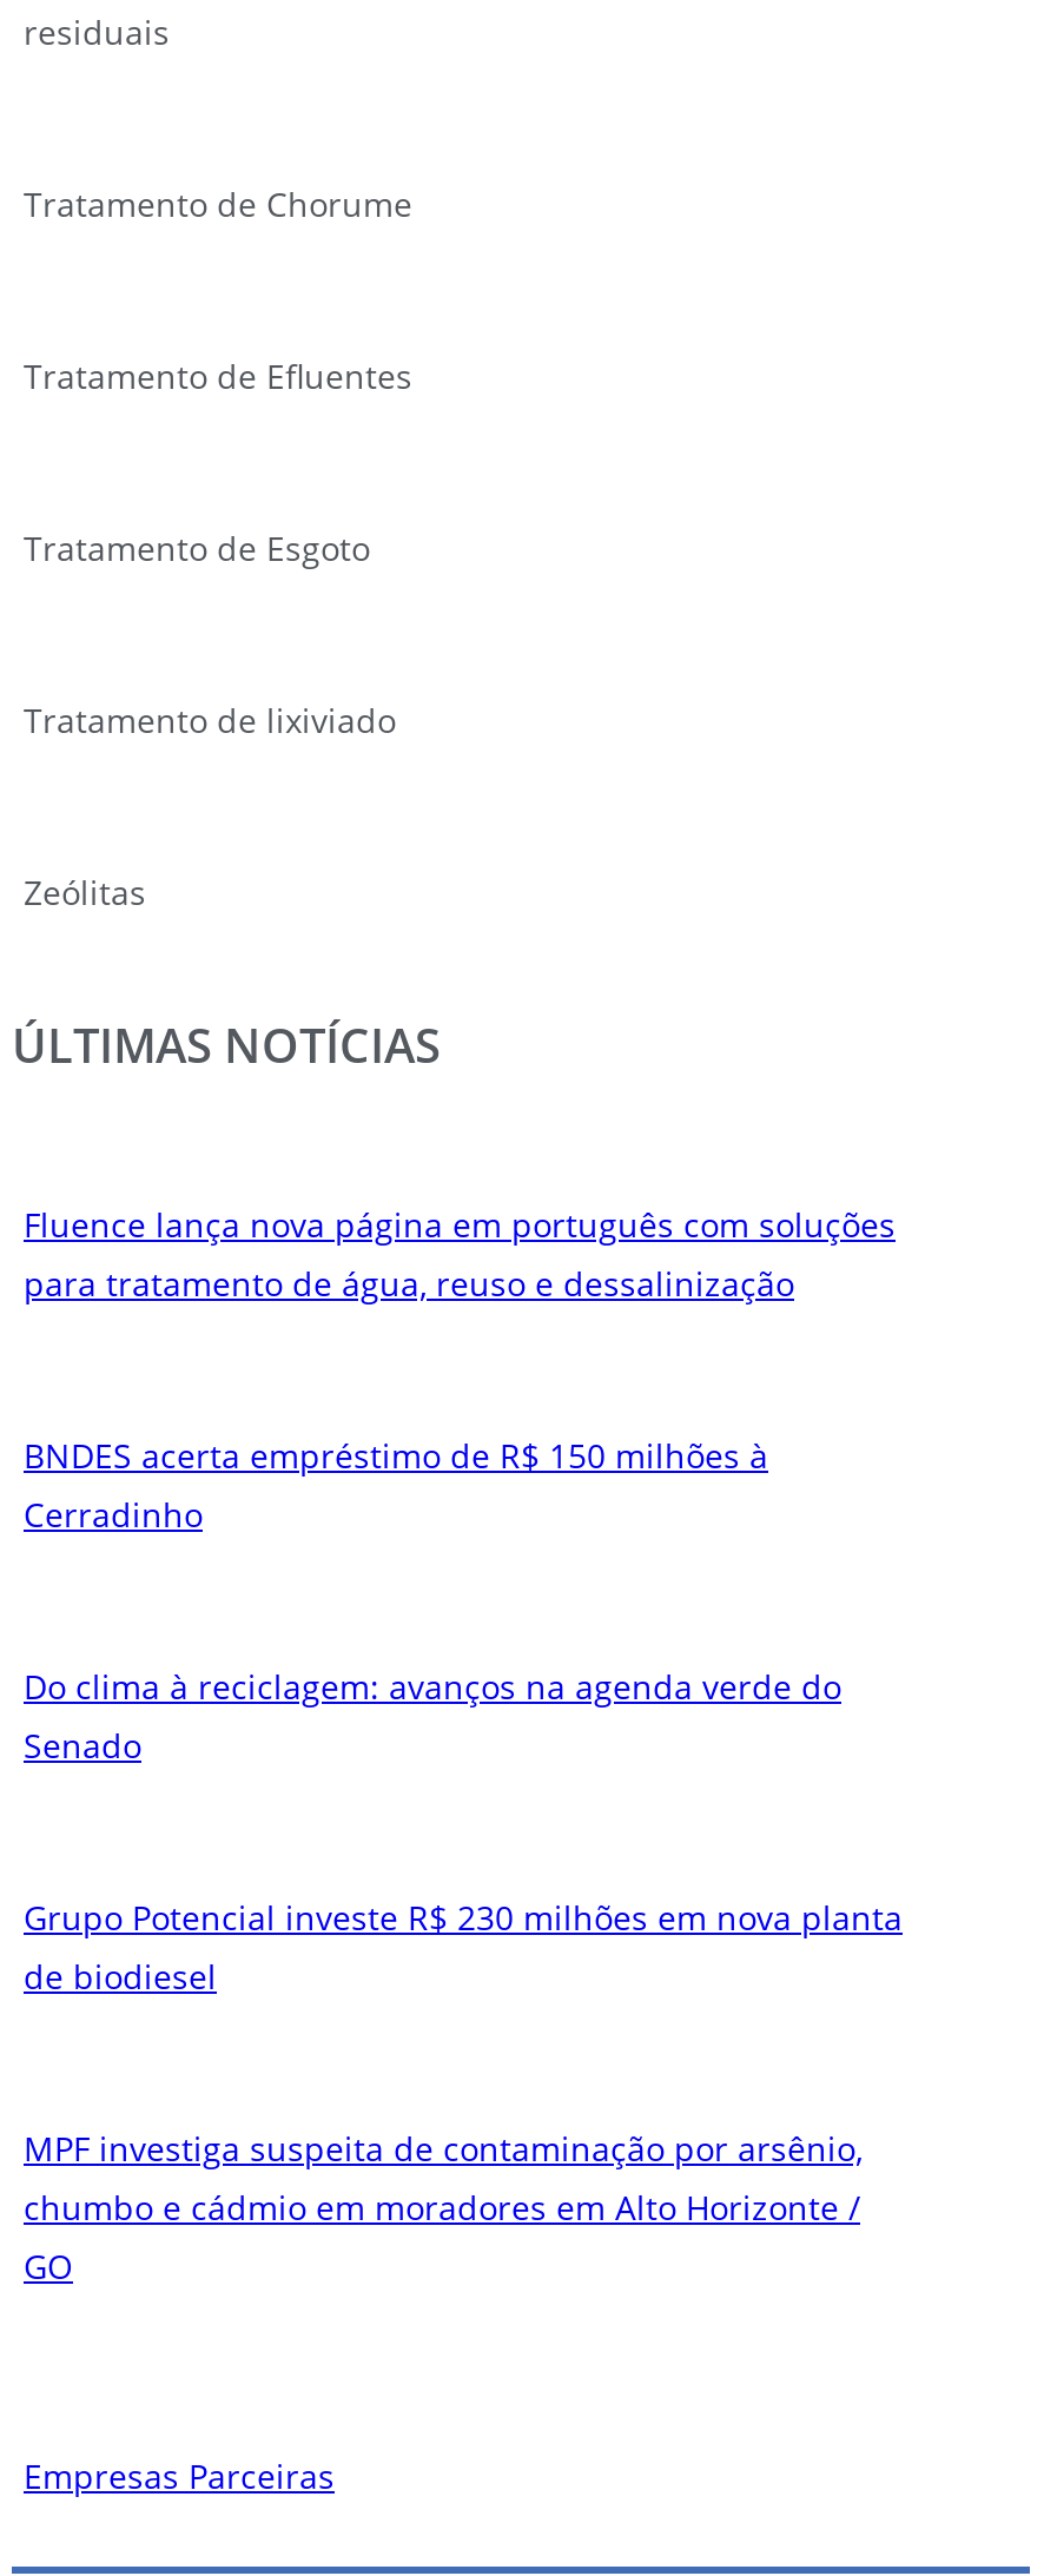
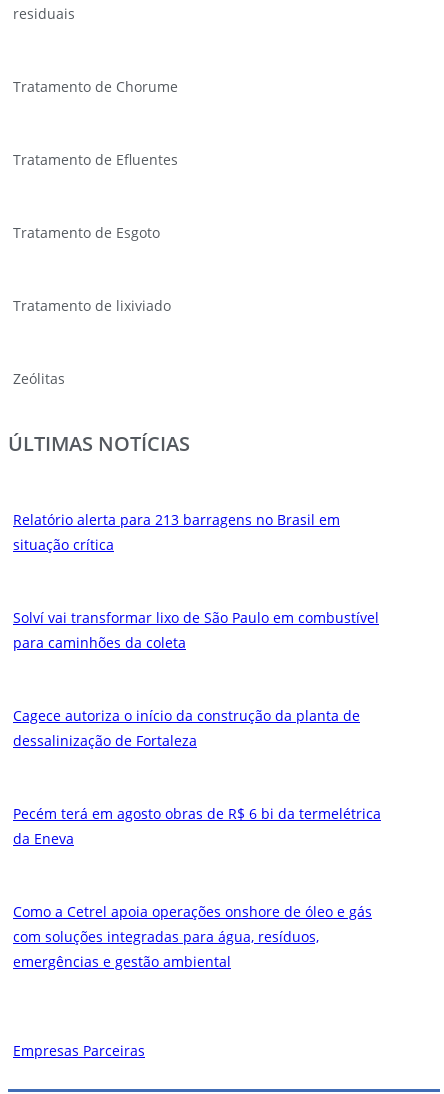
- Fluence lança nova página em português com soluções
- para tratamento de água, reuso e dessalinização
+ Relatório alerta para 213 barragens no Brasil em
+ situação crítica

- BNDES acerta empréstimo de R$ 150 milhões à
- Cerradinho
+ Solví vai transformar lixo de São Paulo em combustível
+ para caminhões da coleta

- Do clima à reciclagem: avanços na agenda verde do
- Senado
+ Cagece autoriza o início da construção da planta de
+ dessalinização de Fortaleza

- Grupo Potencial investe R$ 230 milhões em nova planta
- de biodiesel
+ Pecém terá em agosto obras de R$ 6 bi da termelétrica
+ da Eneva

- MPF investiga suspeita de contaminação por arsênio,
- chumbo e cádmio em moradores em Alto Horizonte /
- GO
+ Como a Cetrel apoia operações onshore de óleo e gás
+ com soluções integradas para água, resíduos,
+ emergências e gestão ambiental
